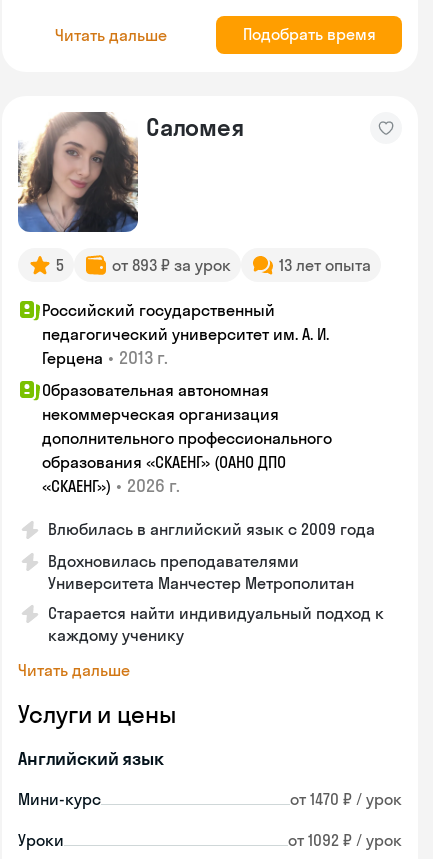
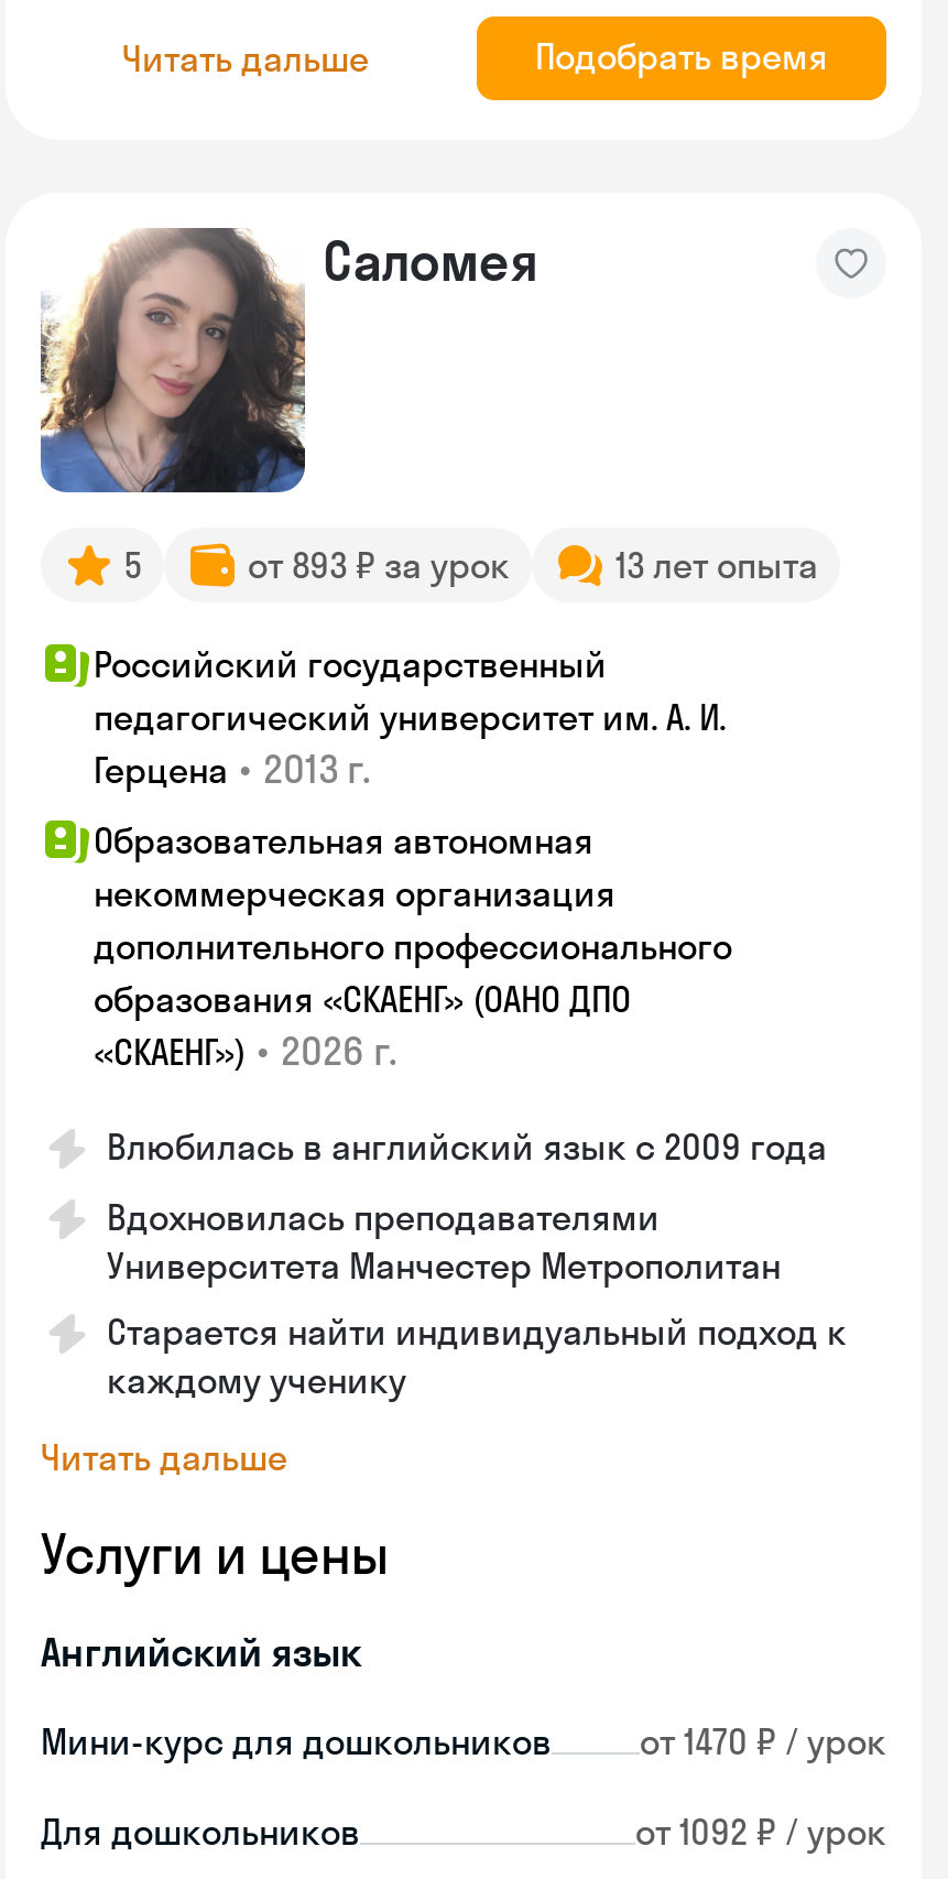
- Мини-курс
+ Мини-курс для дошкольников

- Уроки
+ Для дошкольников
